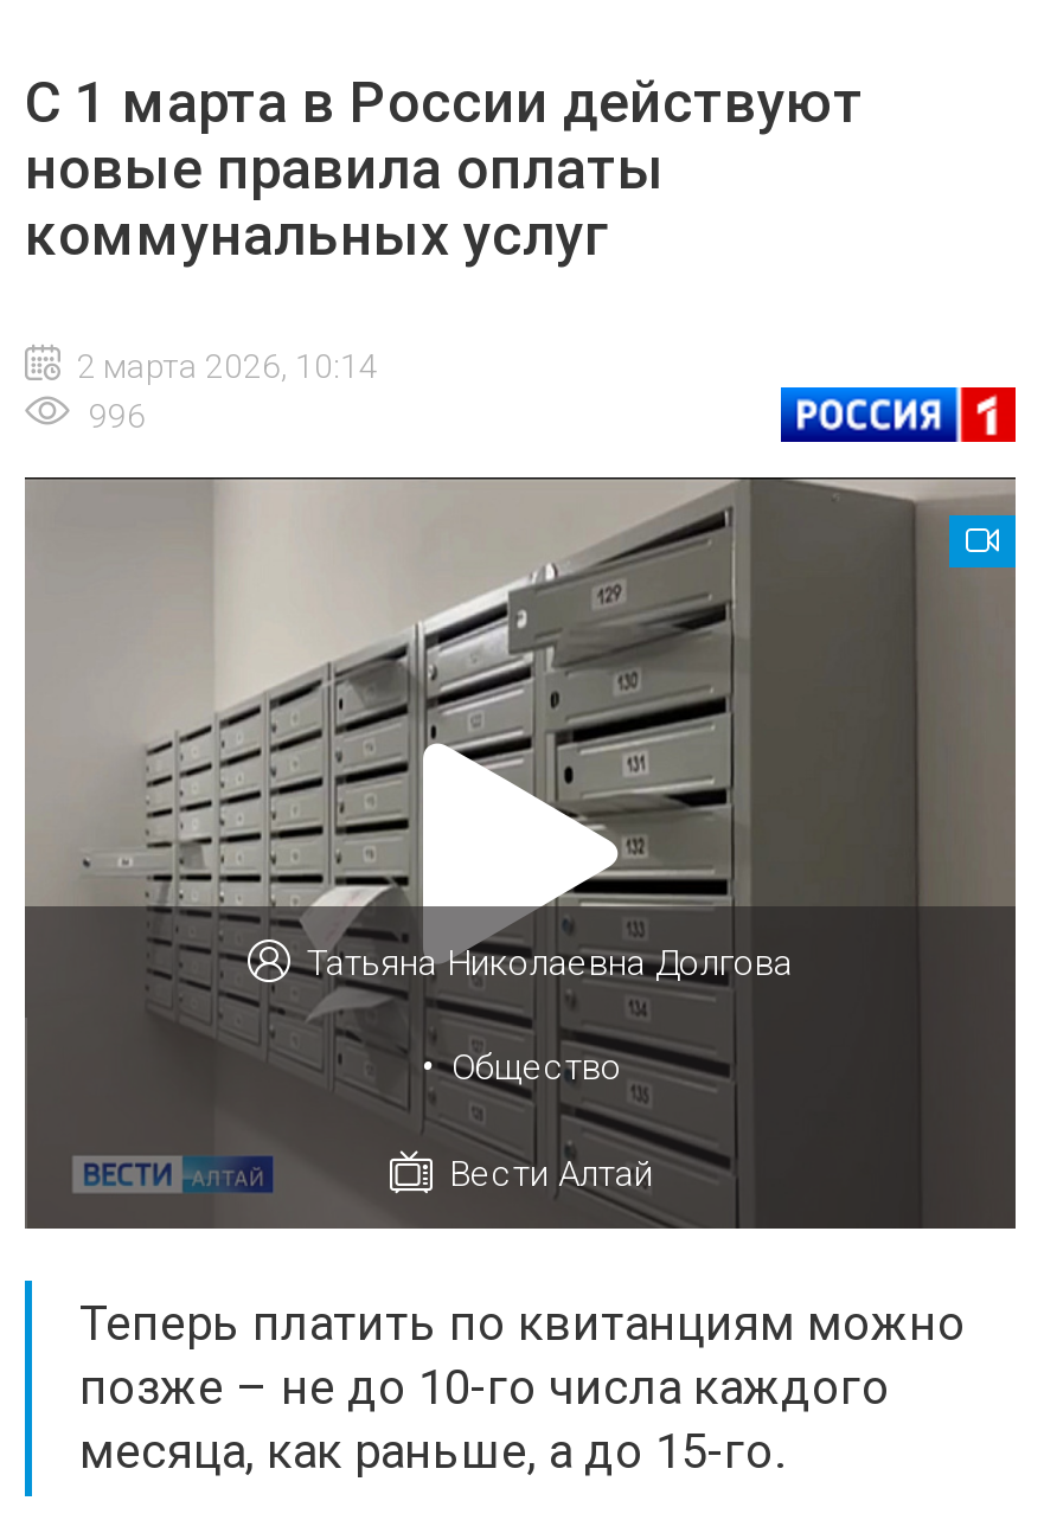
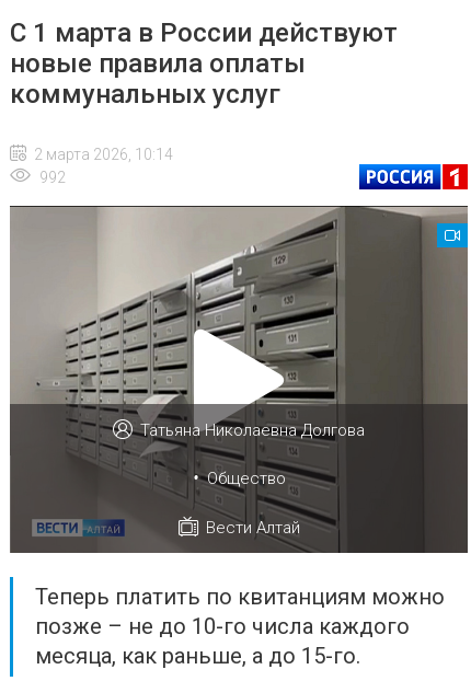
- 996
+ 992
